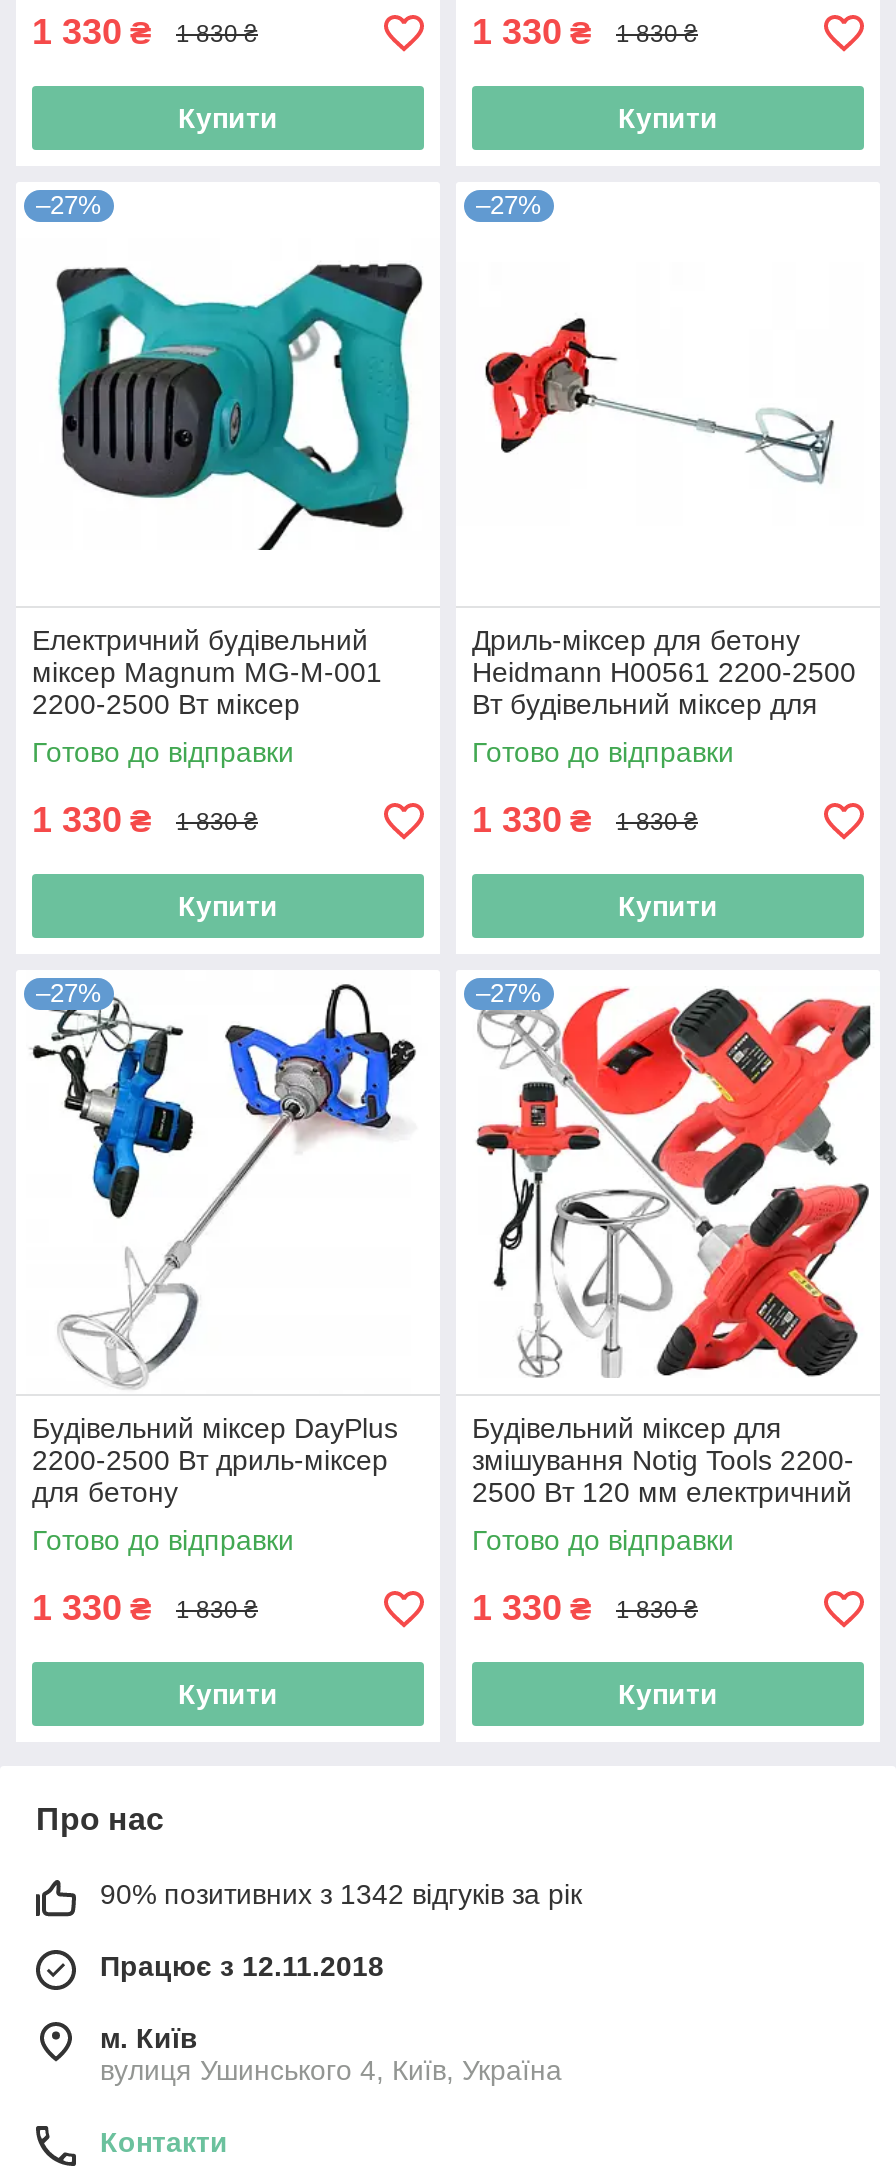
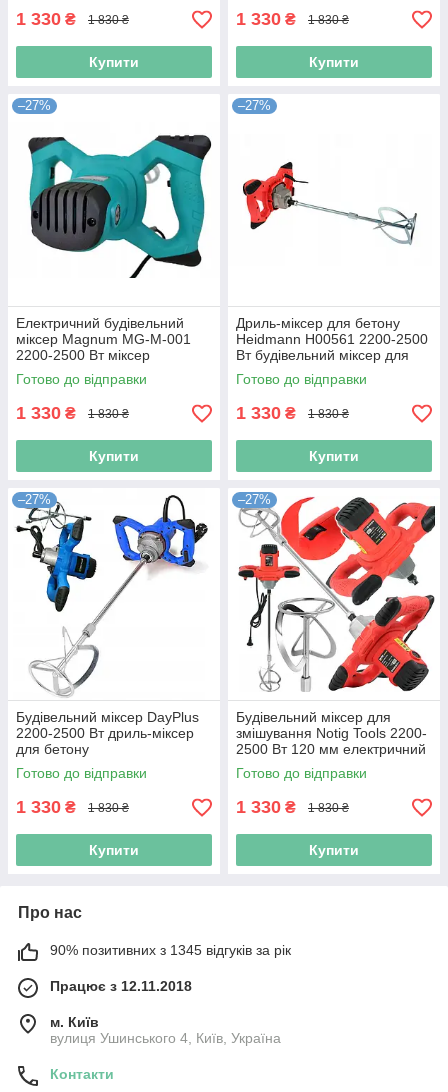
- 90% позитивних з 1342 відгуків за рік
+ 90% позитивних з 1345 відгуків за рік
